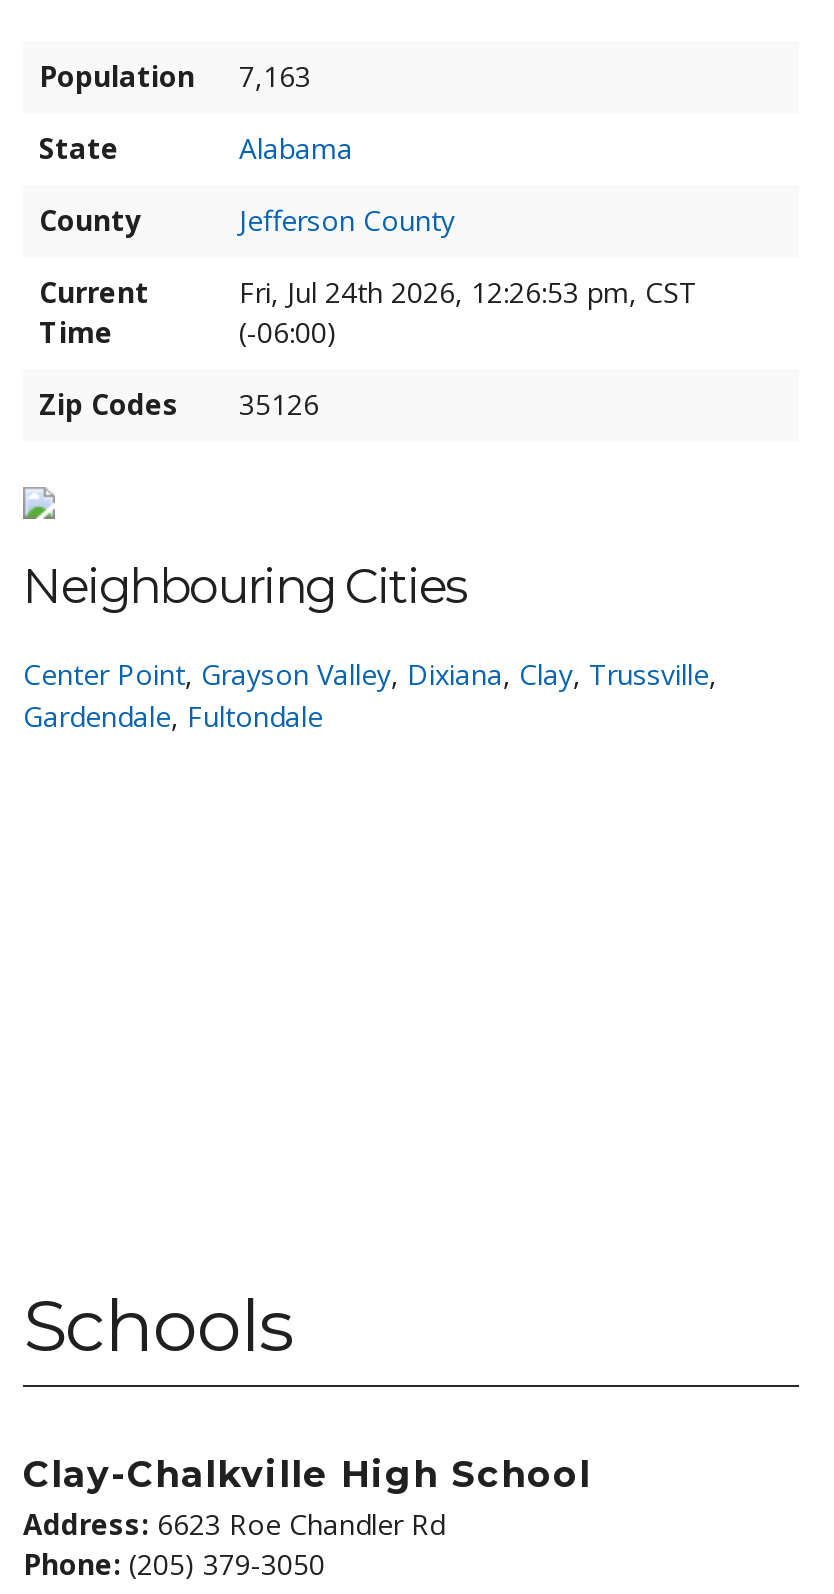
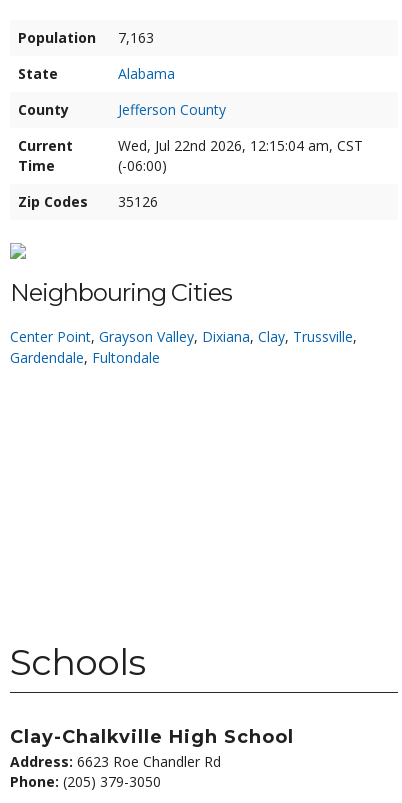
- Fri, Jul 24th 2026, 12:26:53 pm, CST
+ Wed, Jul 22nd 2026, 12:15:04 am, CST
